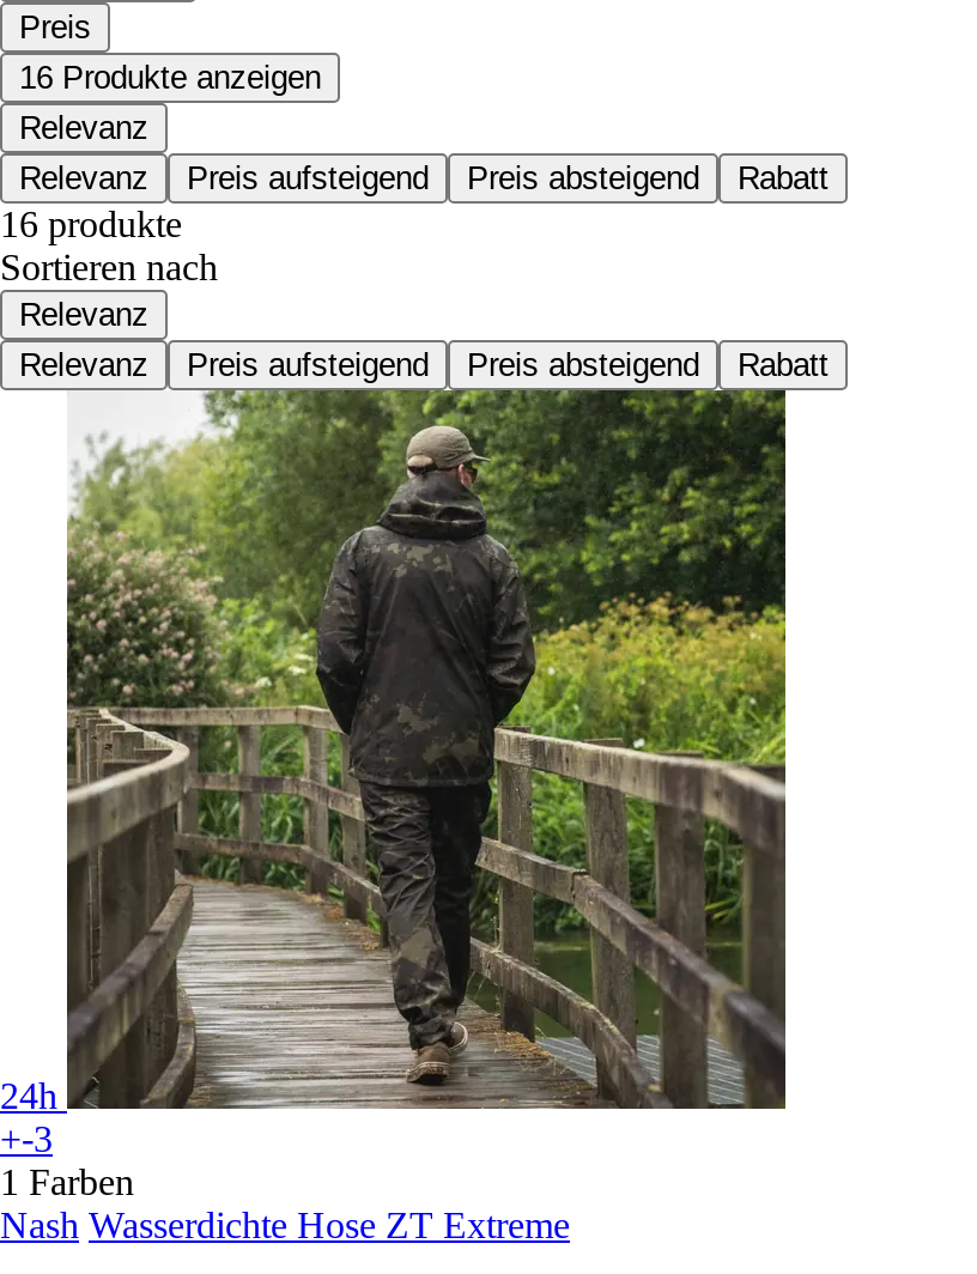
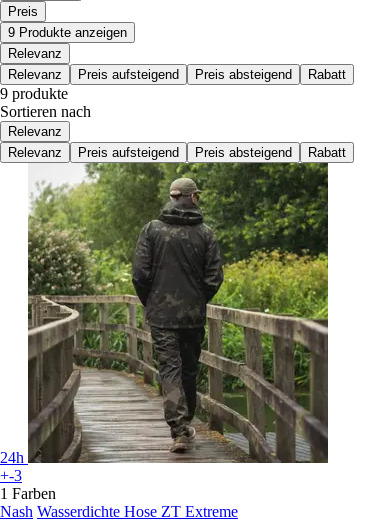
- 16 Produkte anzeigen
+ 9 Produkte anzeigen

- 16 produkte
+ 9 produkte
